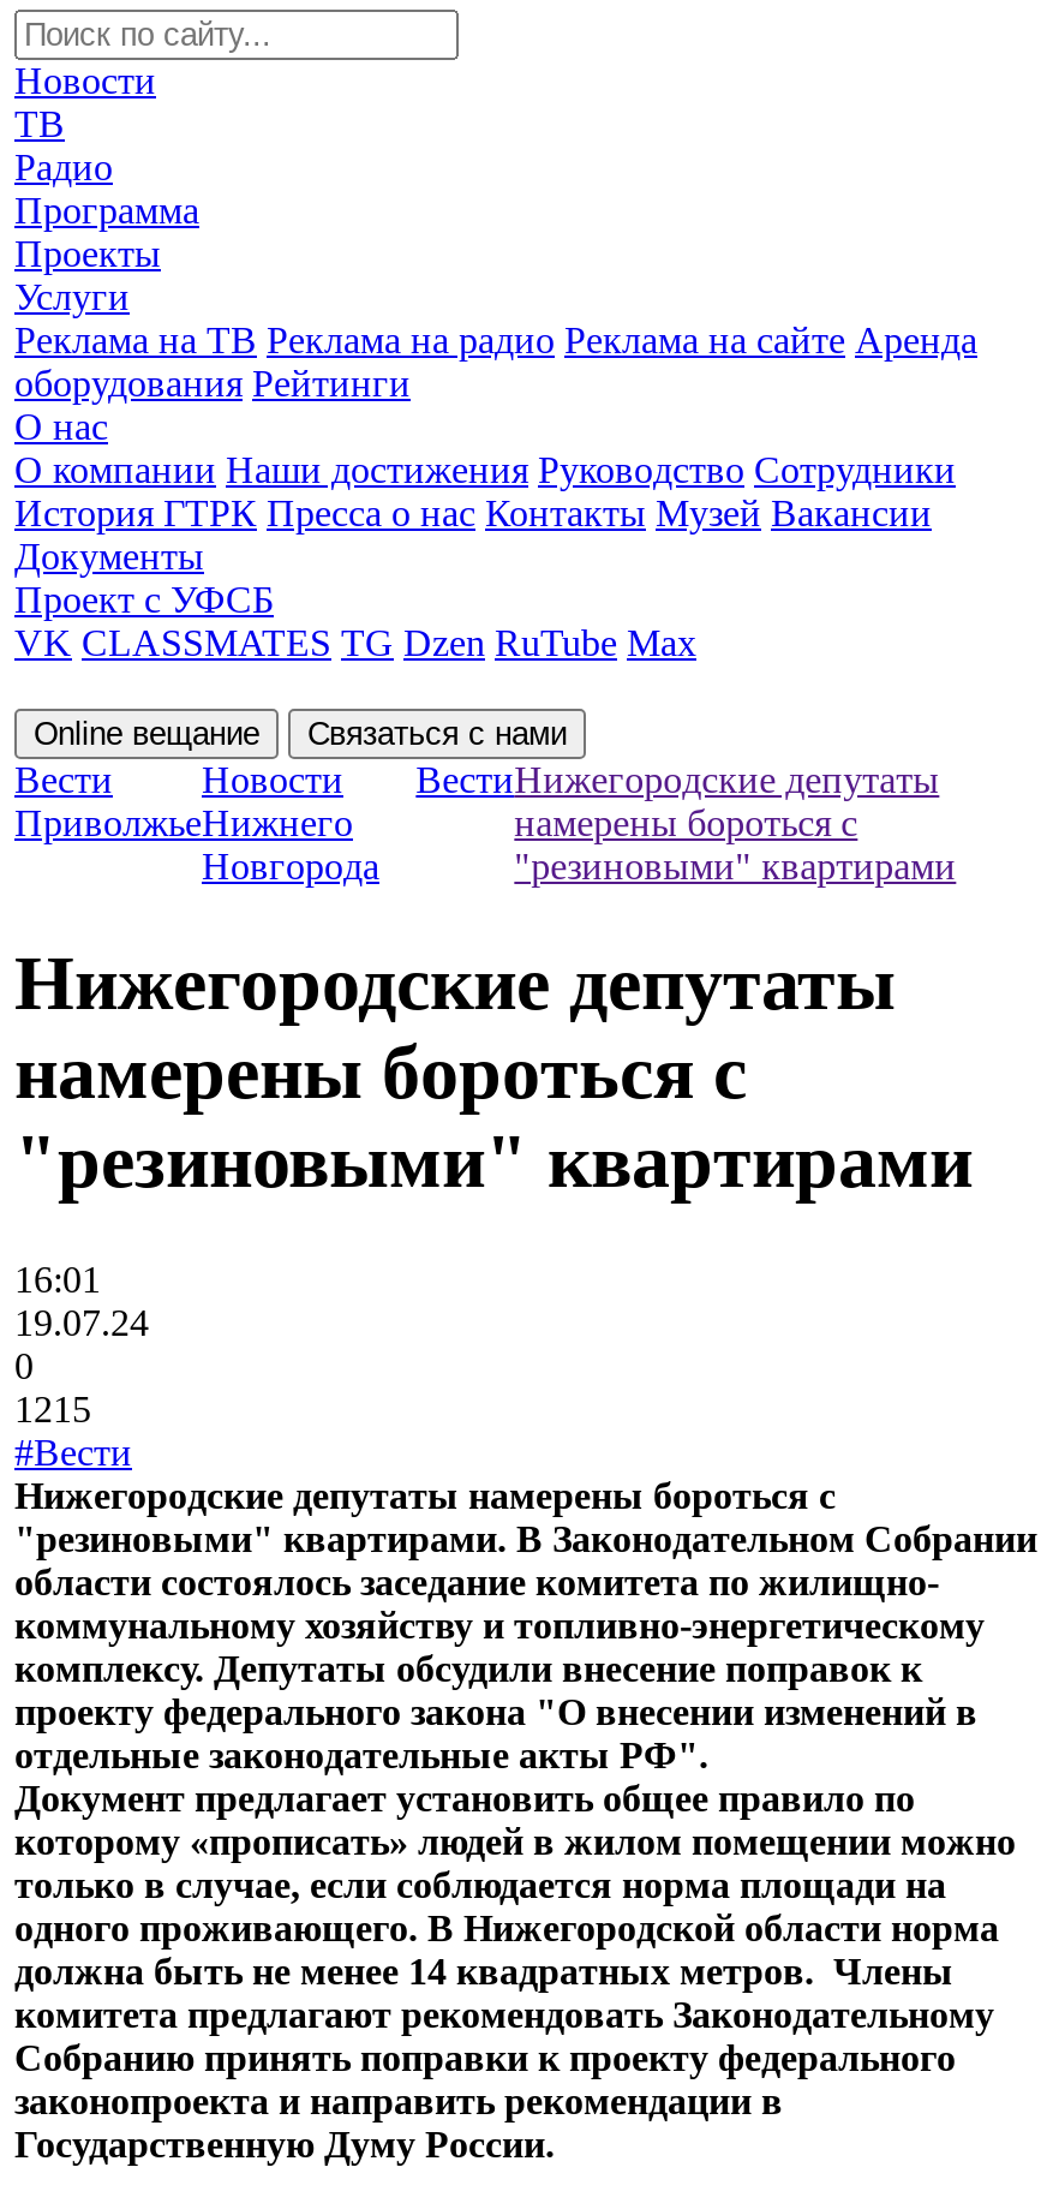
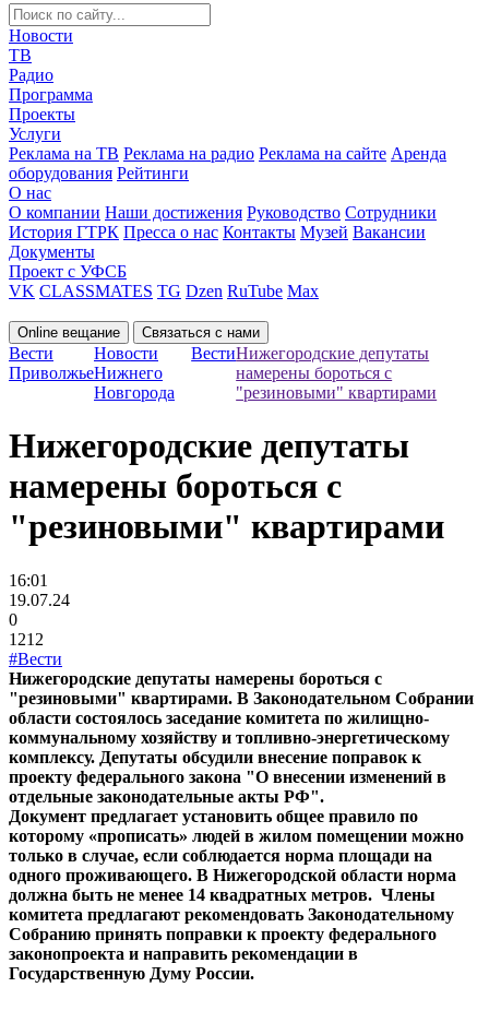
- 1215
+ 1212
